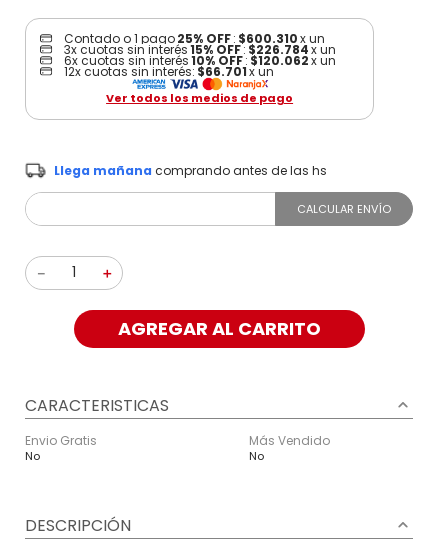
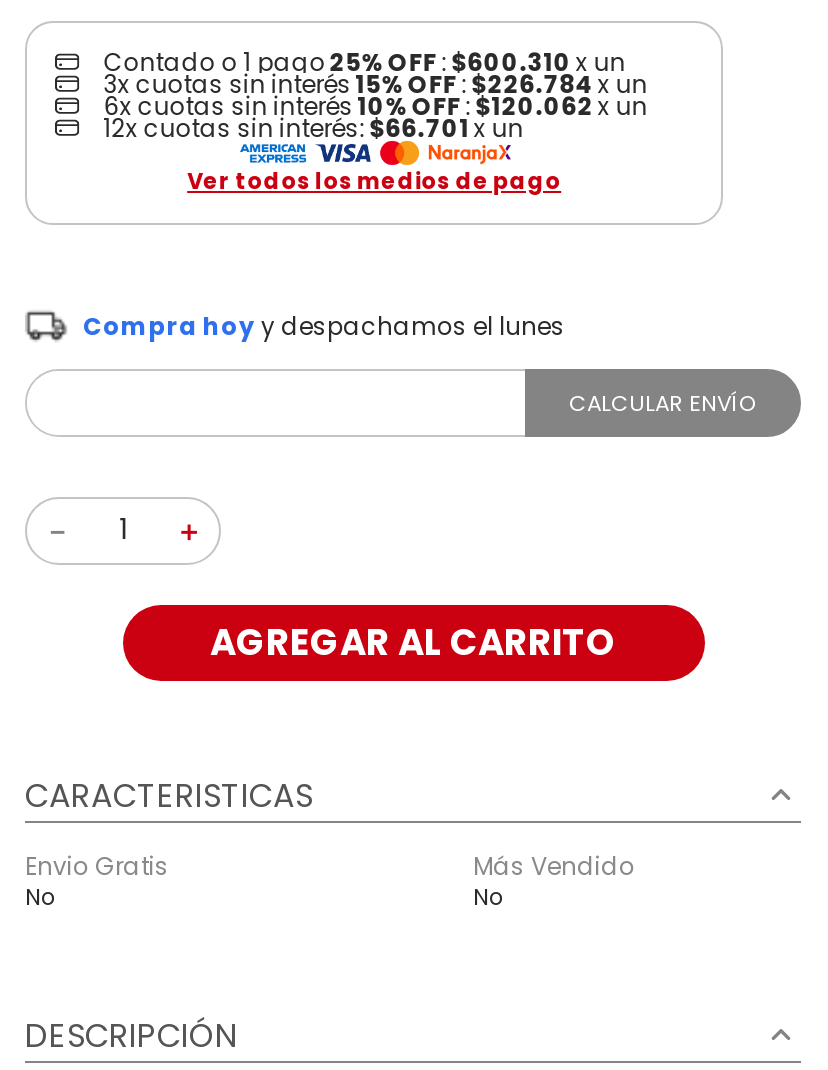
- Llega mañana comprando antes de las hs
+ Compra hoy y despachamos el lunes
